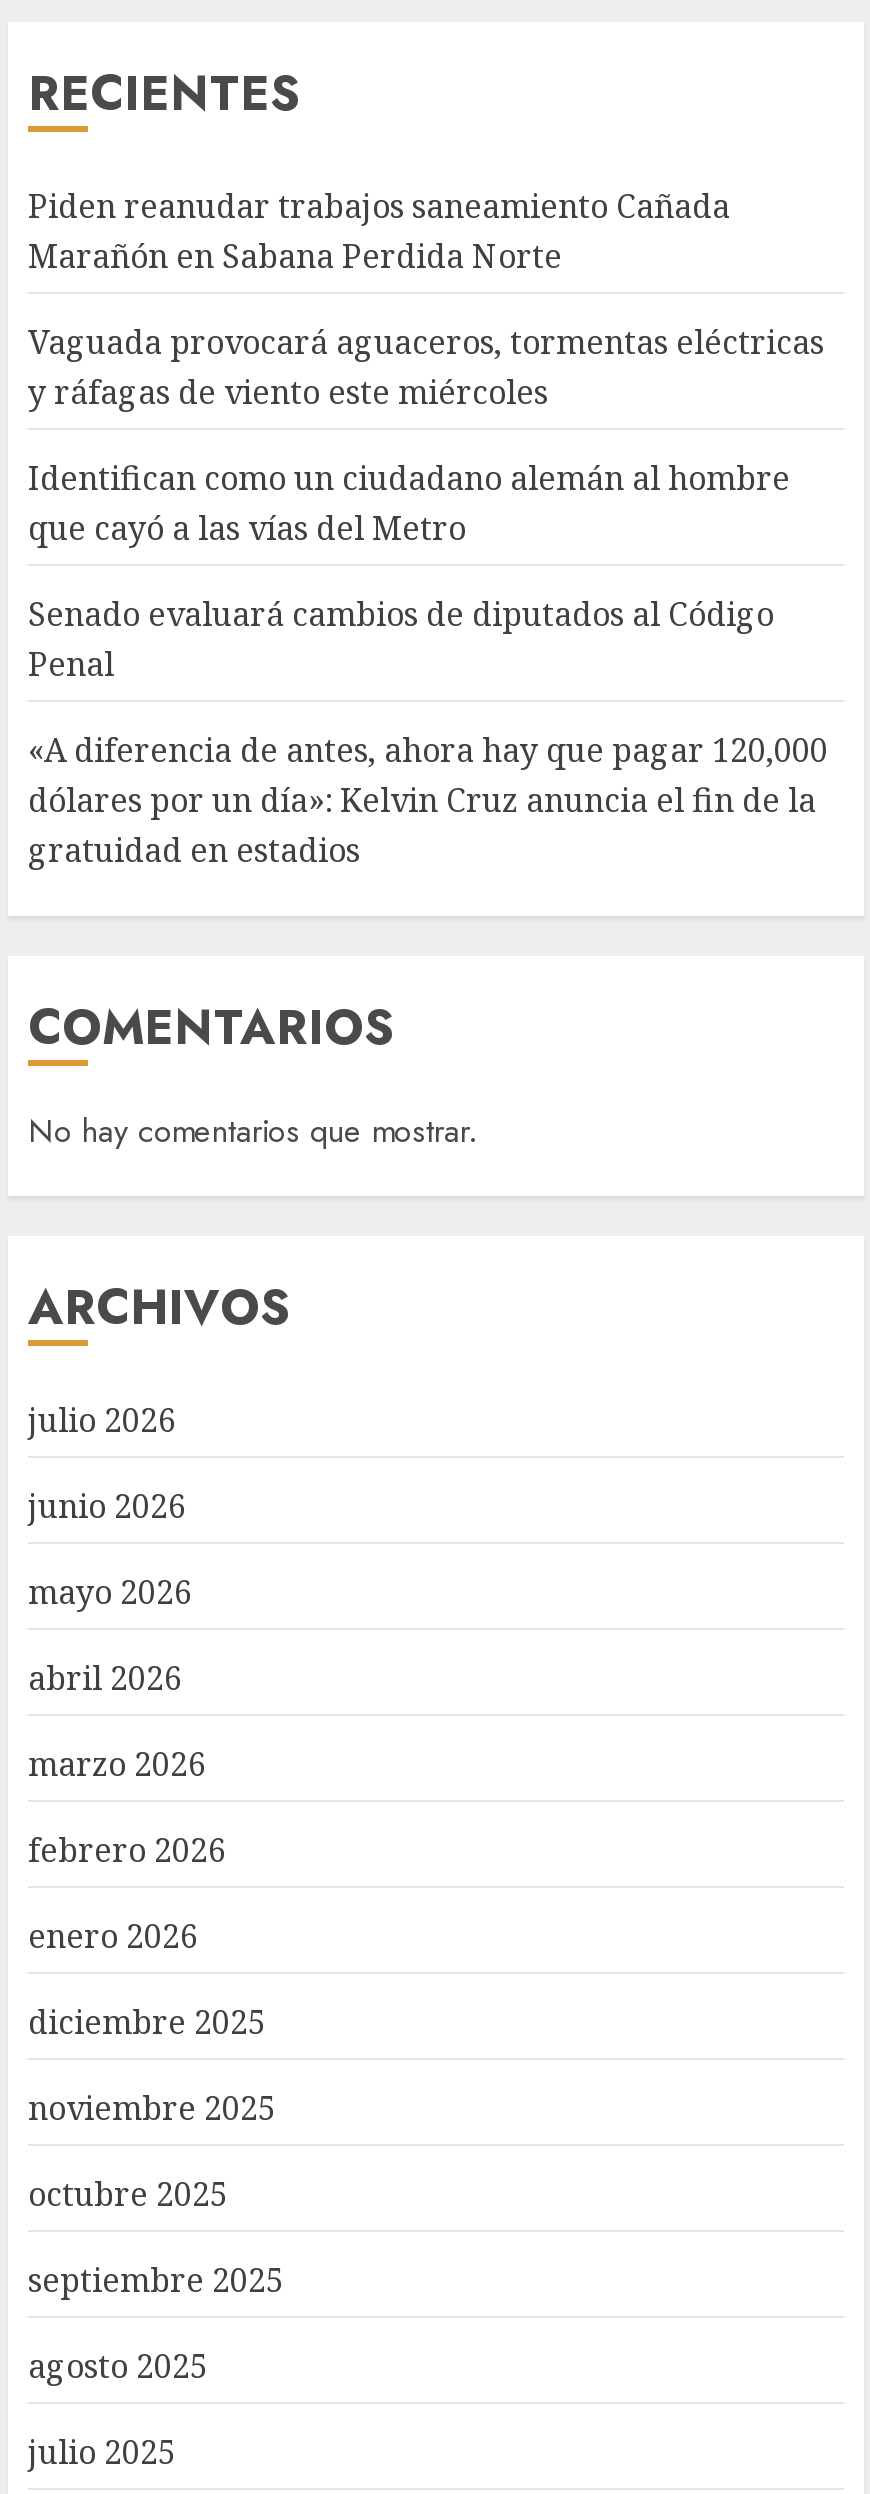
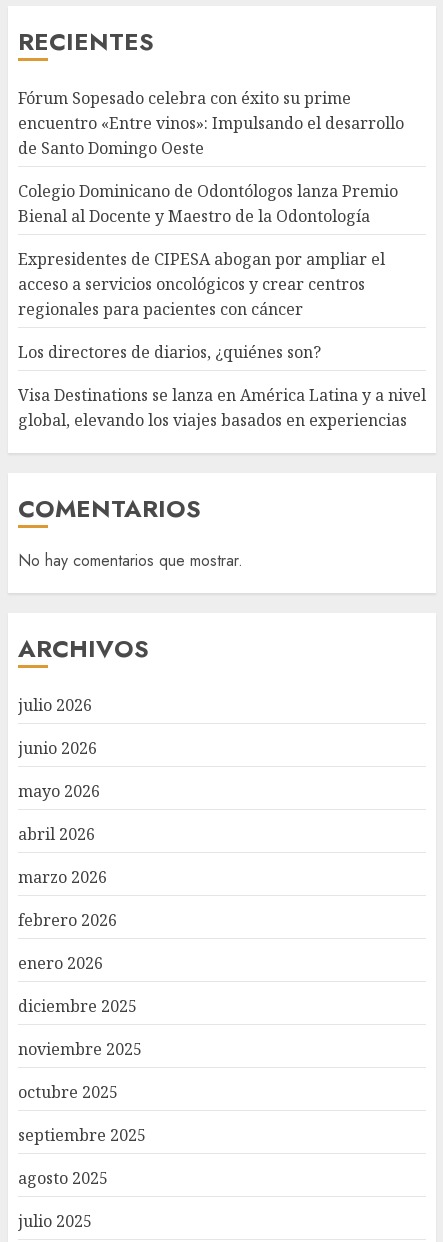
- Piden reanudar trabajos saneamiento Cañada
- Marañón en Sabana Perdida Norte
+ Fórum Sopesado celebra con éxito su prime
+ encuentro «Entre vinos»: Impulsando el desarrollo
+ de Santo Domingo Oeste

- Vaguada provocará aguaceros, tormentas eléctricas
- y ráfagas de viento este miércoles
+ Colegio Dominicano de Odontólogos lanza Premio
+ Bienal al Docente y Maestro de la Odontología

- Identifican como un ciudadano alemán al hombre
- que cayó a las vías del Metro
+ Expresidentes de CIPESA abogan por ampliar el
+ acceso a servicios oncológicos y crear centros
+ regionales para pacientes con cáncer

- Senado evaluará cambios de diputados al Código
- Penal
+ Los directores de diarios, ¿quiénes son?

- «A diferencia de antes, ahora hay que pagar 120,000
- dólares por un día»: Kelvin Cruz anuncia el fin de la
- gratuidad en estadios
+ Visa Destinations se lanza en América Latina y a nivel
+ global, elevando los viajes basados en experiencias
